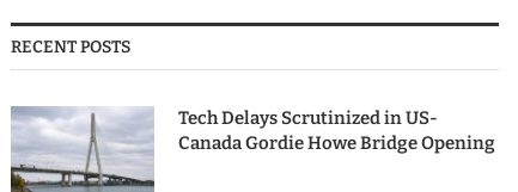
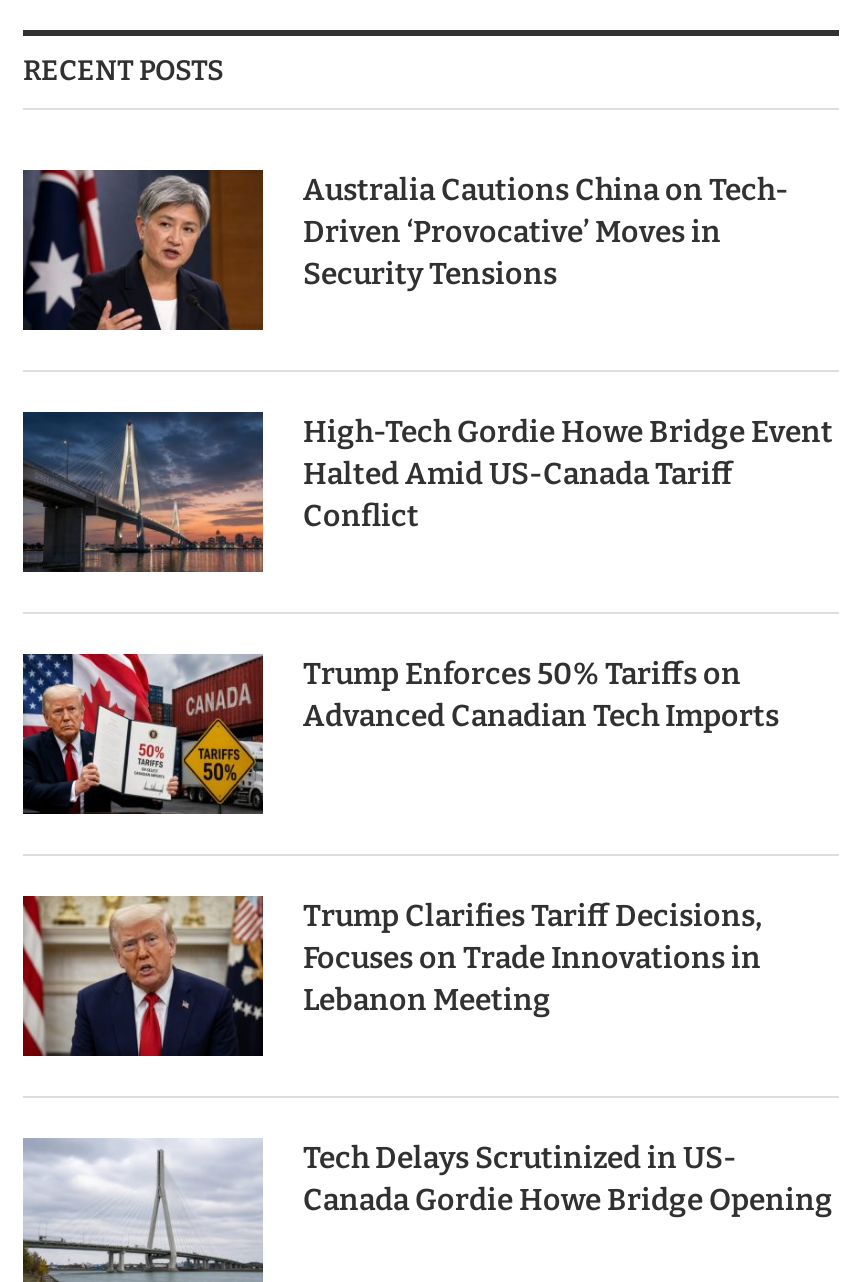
+ [image]
+ Australia Cautions China on Tech-
+ Driven ‘Provocative’ Moves in
+ Security Tensions

+ [image]
+ Trump Enforces 50% Tariffs on
+ Advanced Canadian Tech Imports

+ [image]
+ High-Tech Gordie Howe Bridge Event
+ Halted Amid US-Canada Tariff
+ Conflict

+ [image]
+ Trump Clarifies Tariff Decisions,
+ Focuses on Trade Innovations in
+ Lebanon Meeting
